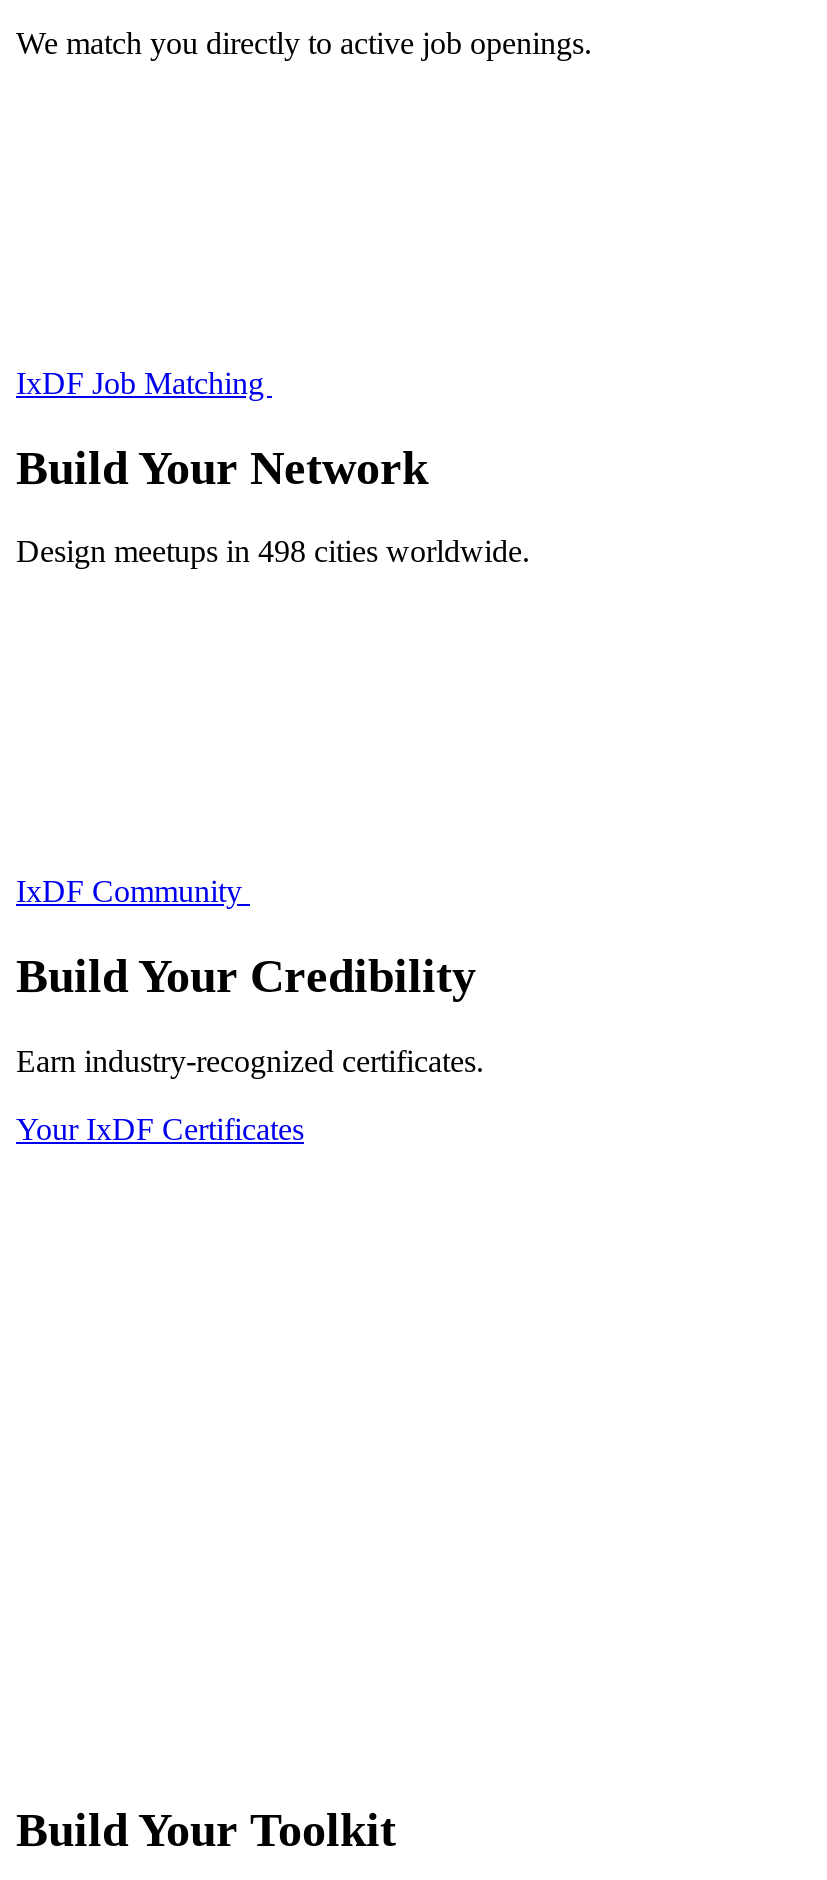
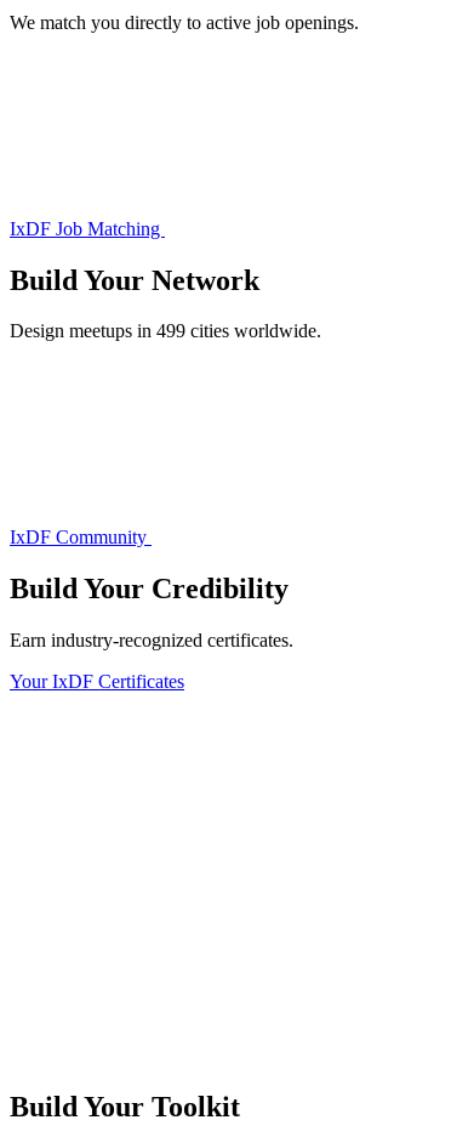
- Design meetups in 498 cities worldwide.
+ Design meetups in 499 cities worldwide.
